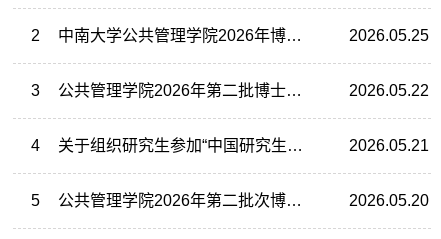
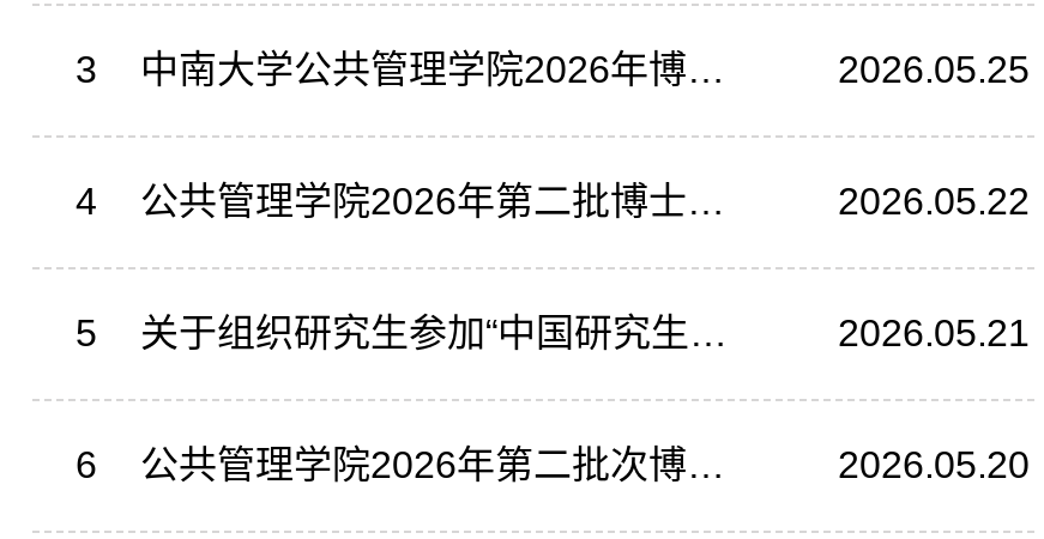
- 2
+ 3

- 3
+ 4

- 4
+ 5

- 5
+ 6
